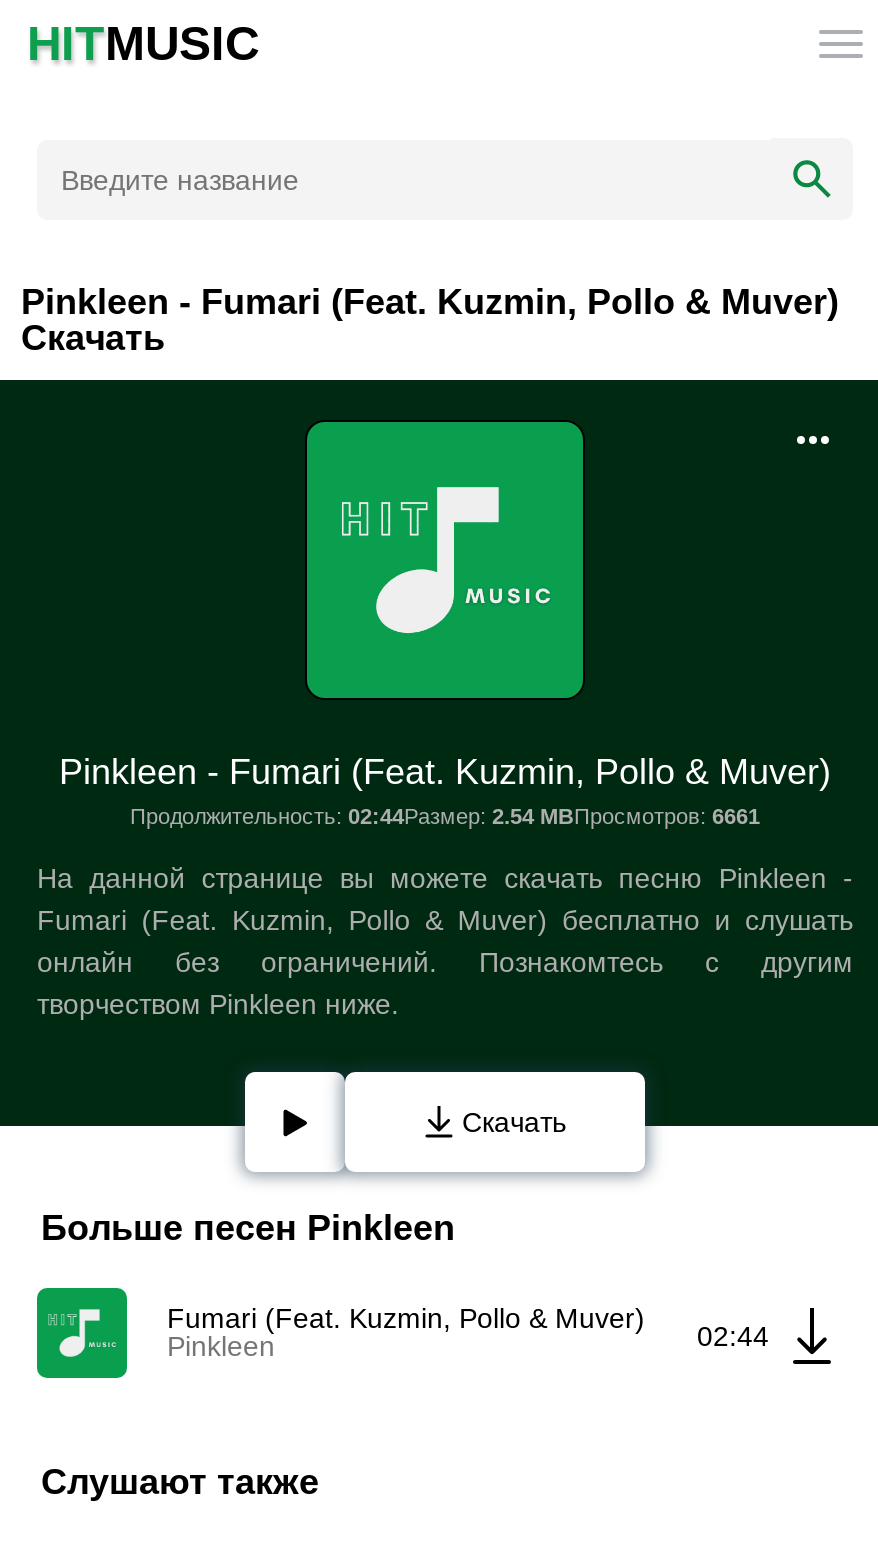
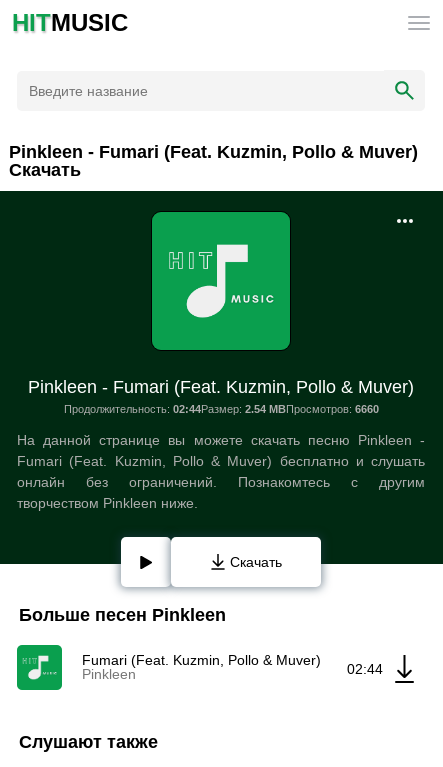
- Продолжительность: 02:44Размер: 2.54 MBПросмотров: 6661
+ Продолжительность: 02:44Размер: 2.54 MBПросмотров: 6660
